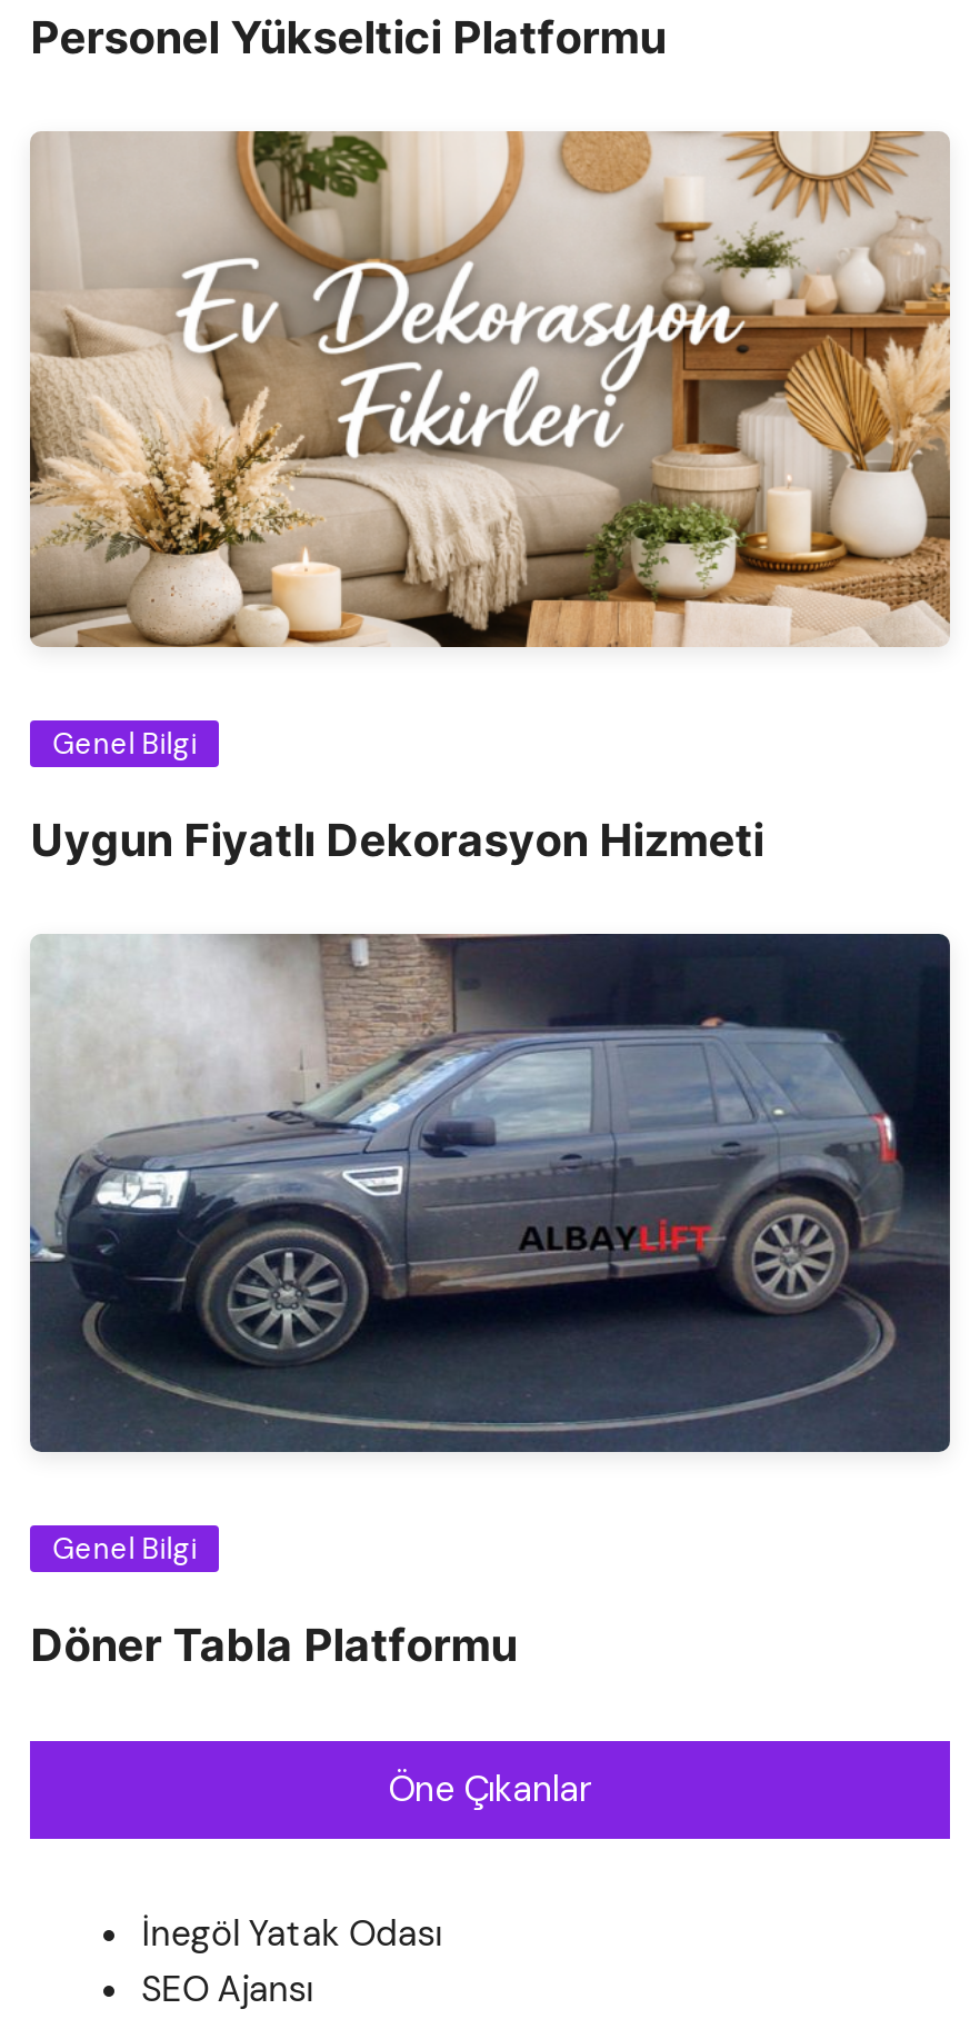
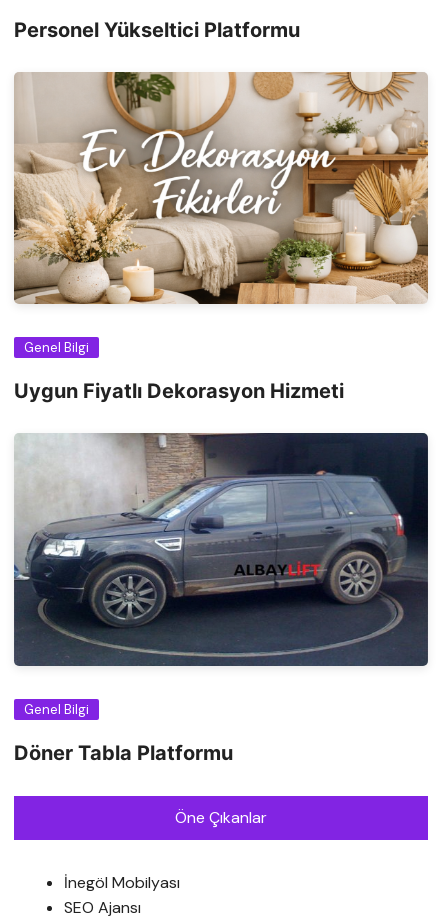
- İnegöl Yatak Odası
+ İnegöl Mobilyası
